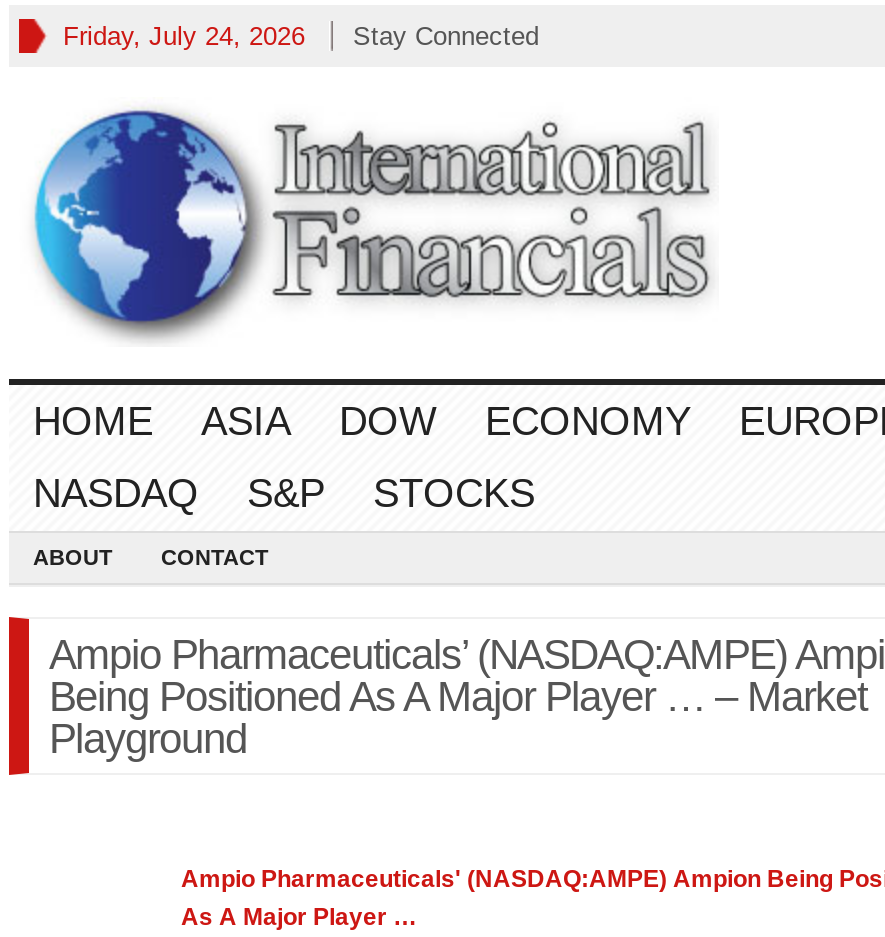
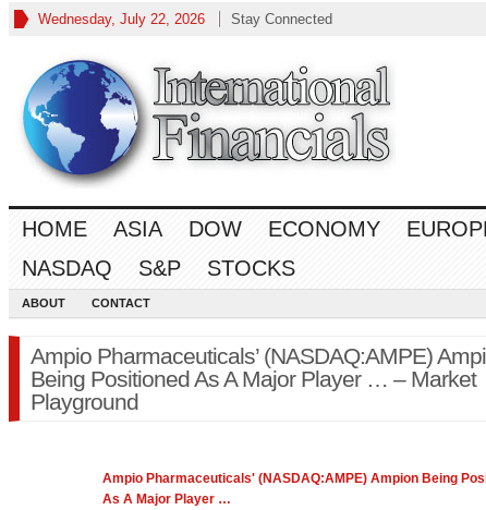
- Friday, July 24, 2026
+ Wednesday, July 22, 2026
